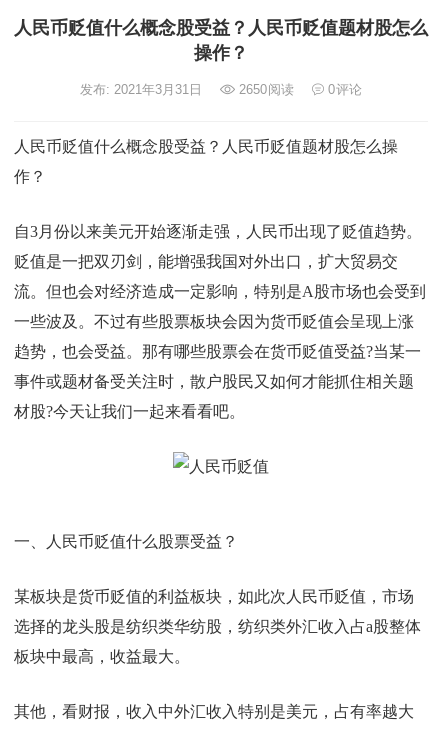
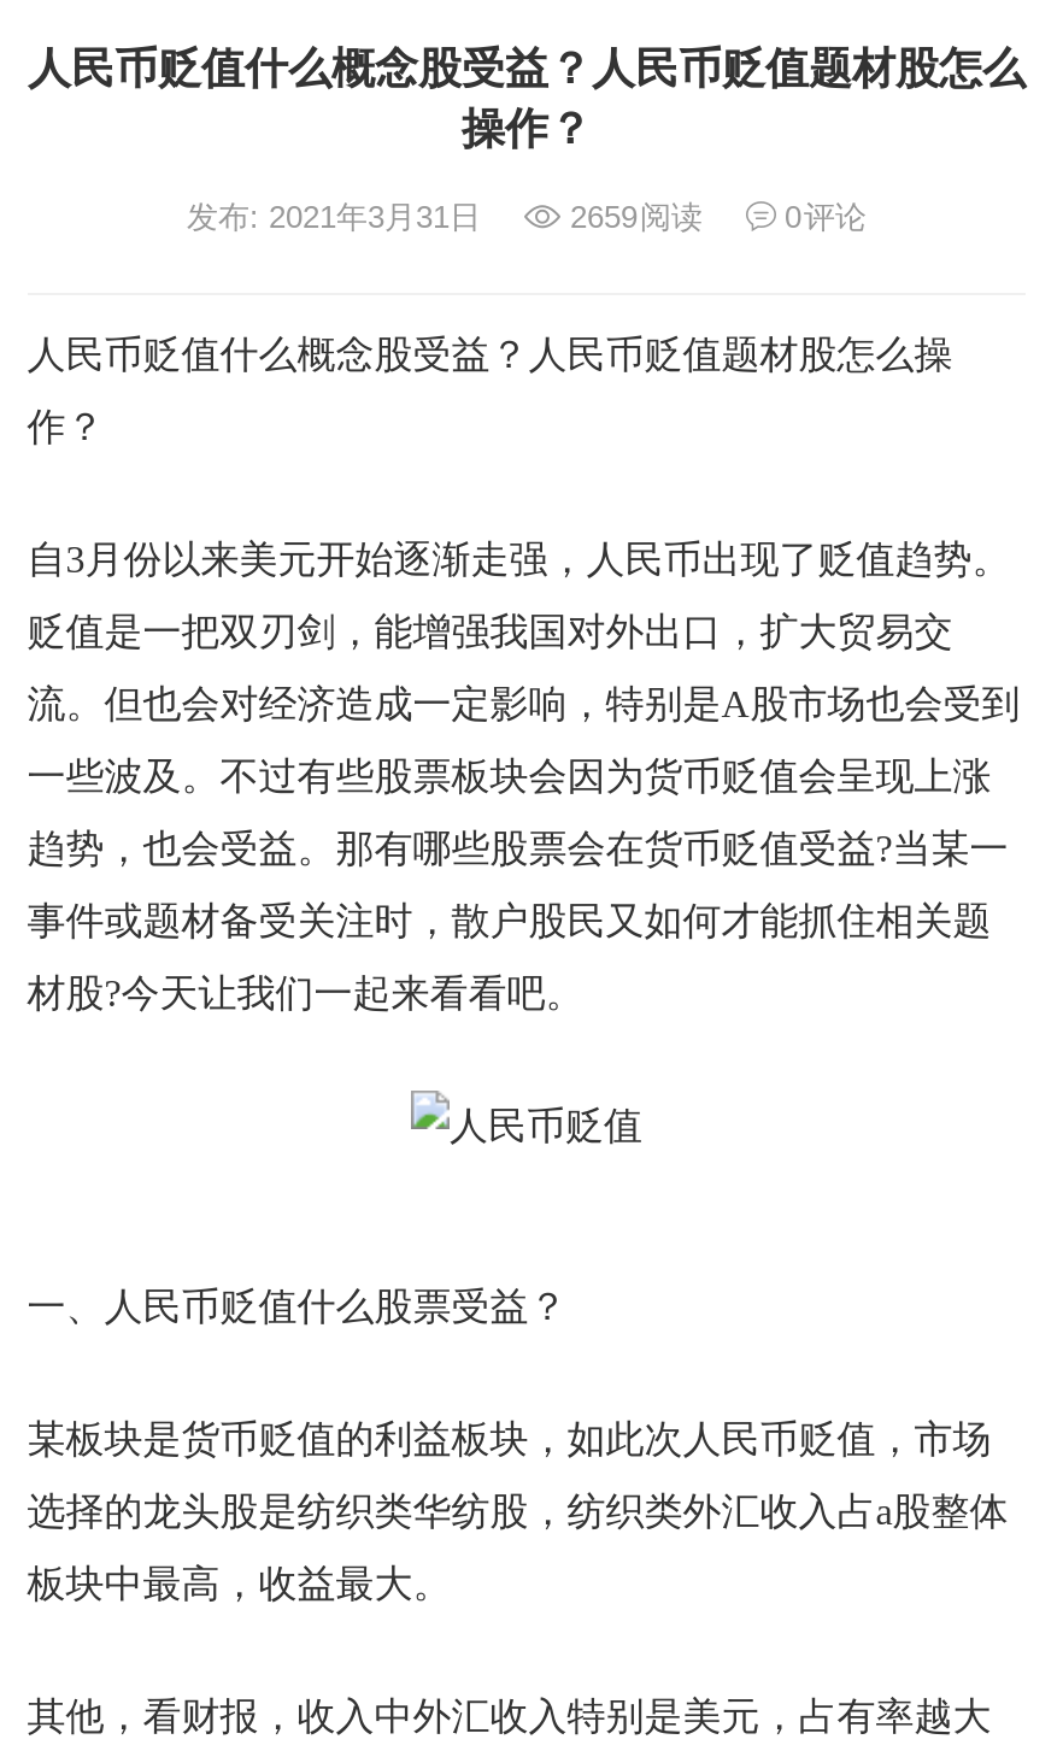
- 发布: 2021年3月31日 2650阅读 0评论
+ 发布: 2021年3月31日 2659阅读 0评论
